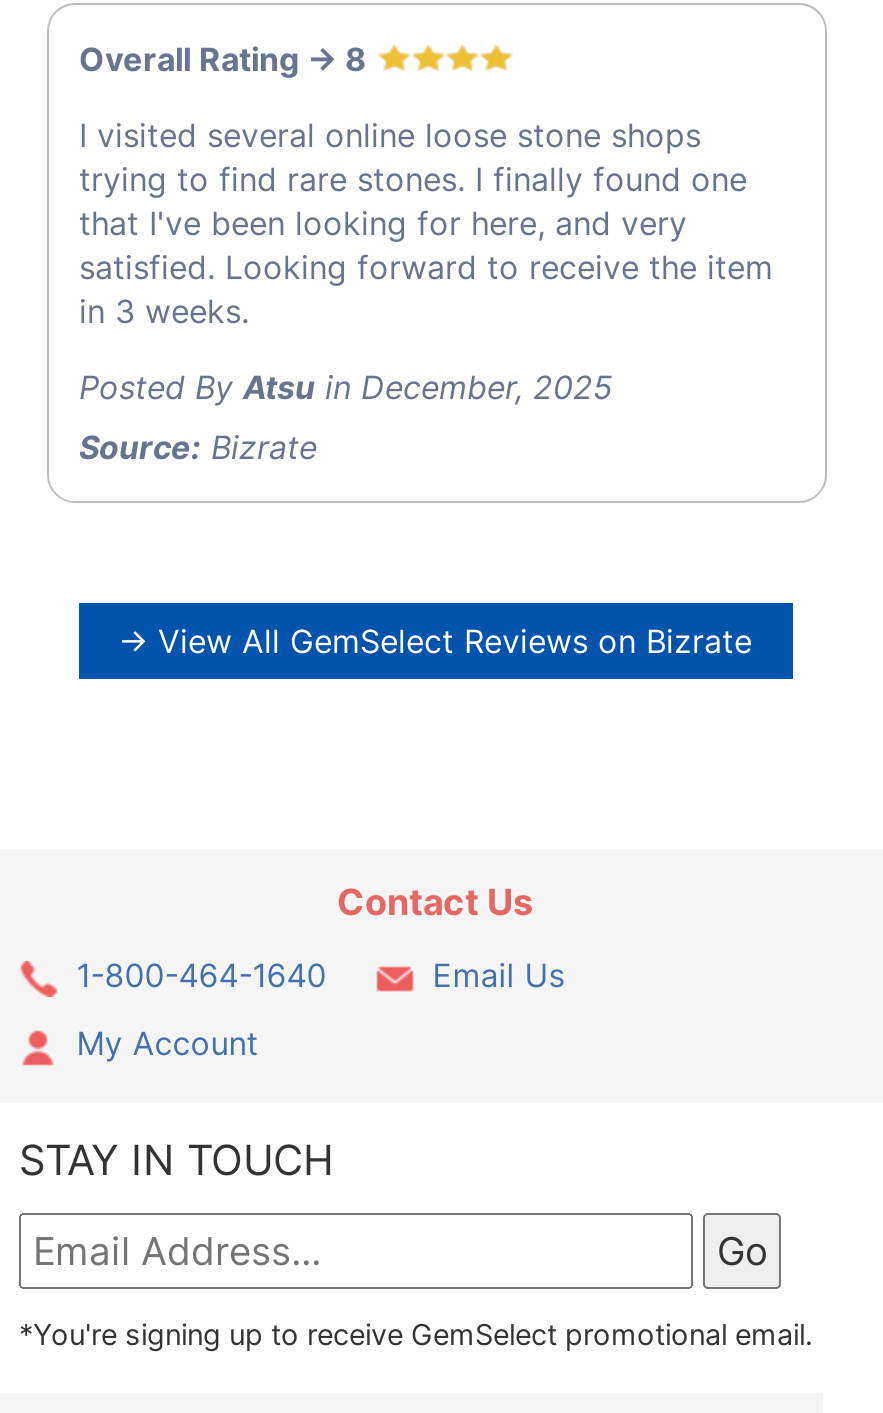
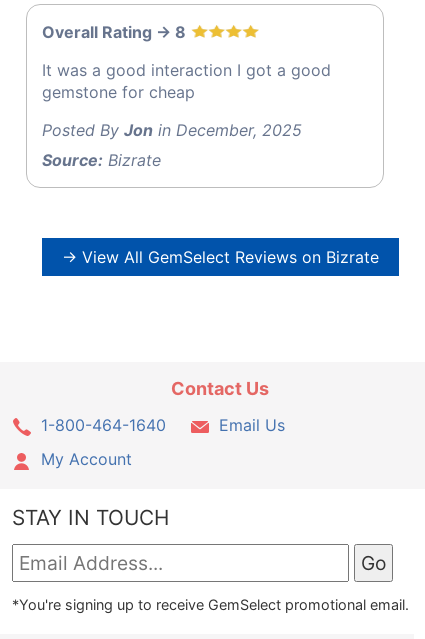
- I visited several online loose stone shops
- trying to find rare stones. I finally found one
- that I've been looking for here, and very
- satisfied. Looking forward to receive the item
- in 3 weeks.
+ It was a good interaction I got a good
+ gemstone for cheap

- Posted By Atsu in December, 2025
+ Posted By Jon in December, 2025
